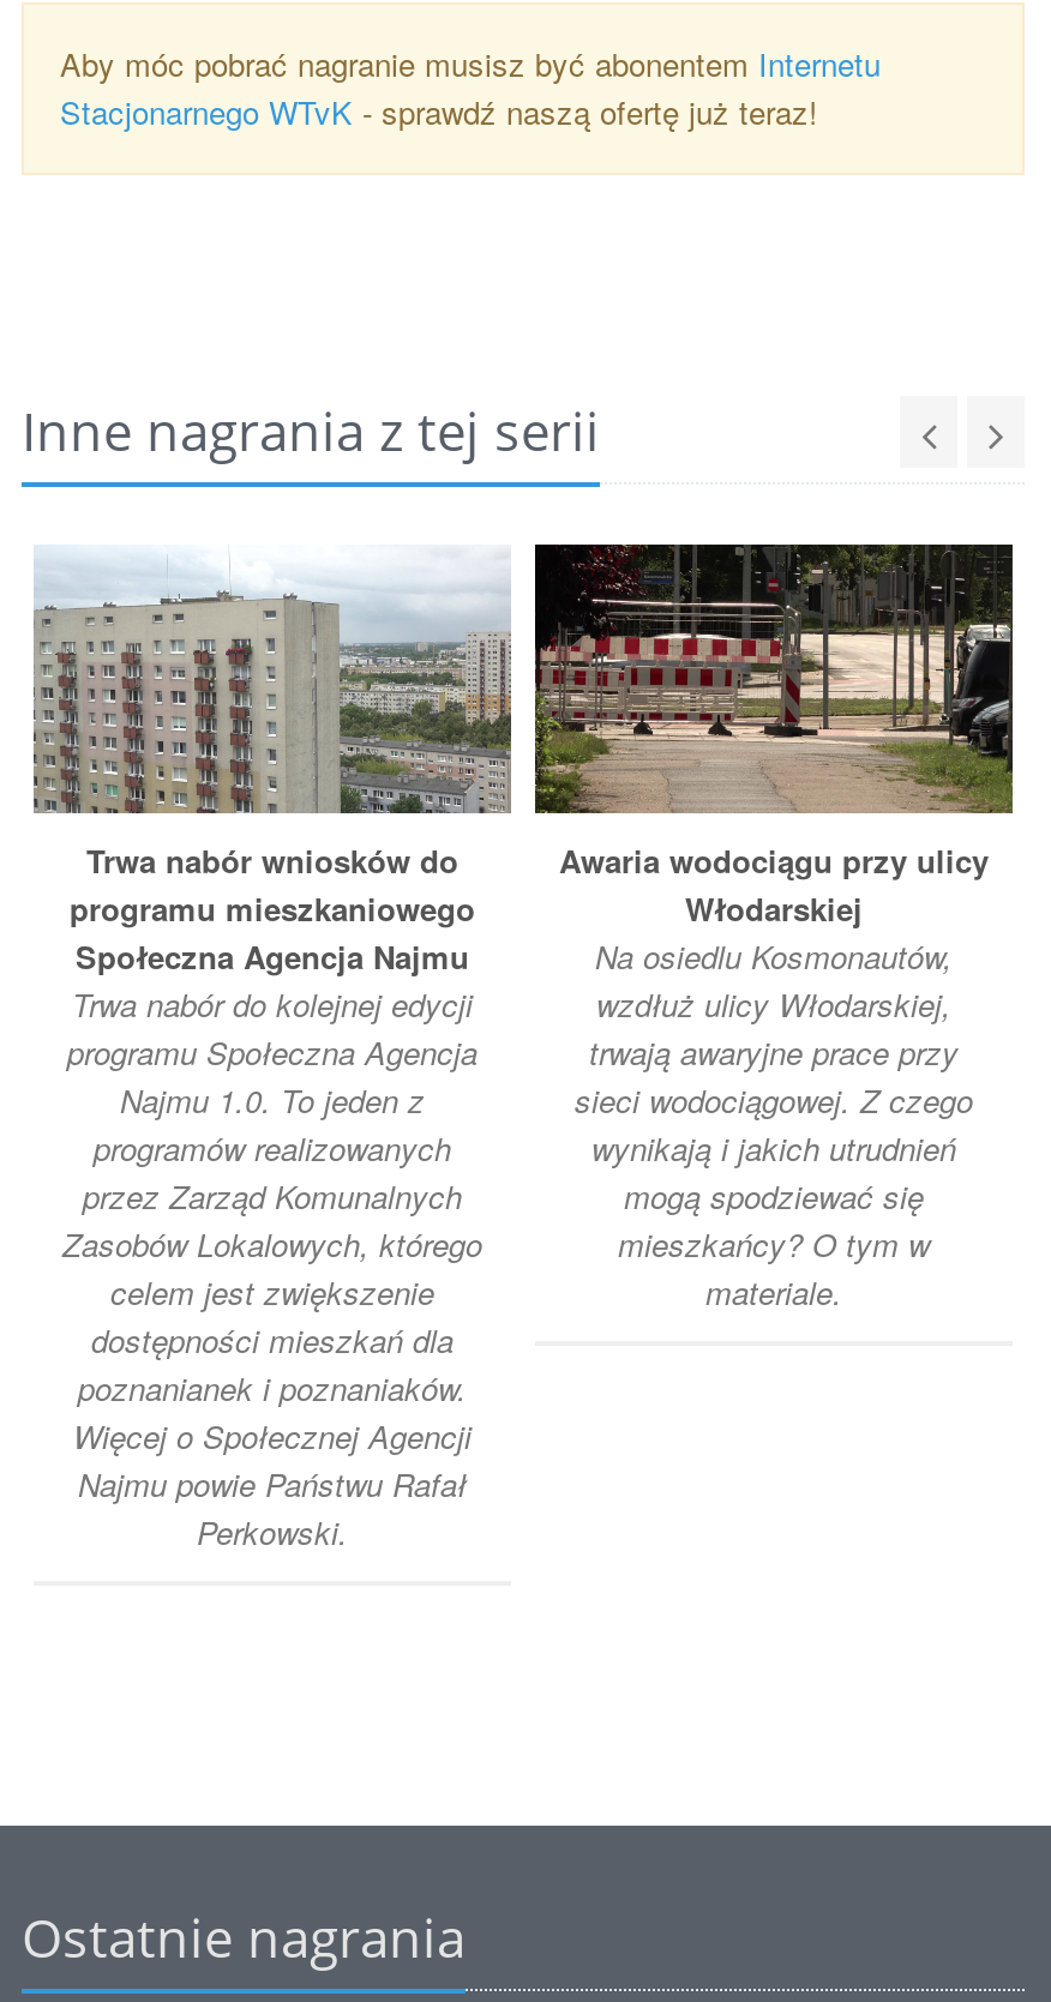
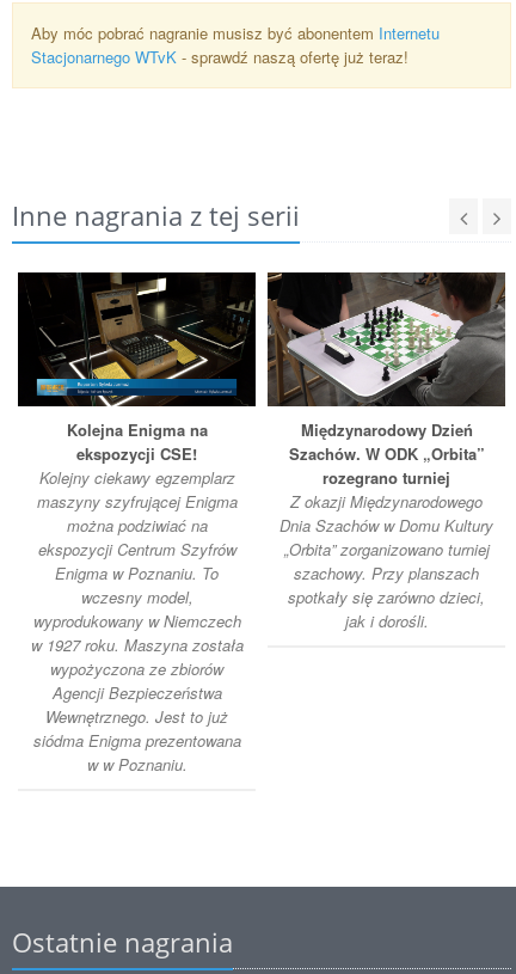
- [image]
- Trwa nabór wniosków do
- programu mieszkaniowego
- Społeczna Agencja Najmu
- Trwa nabór do kolejnej edycji
- programu Społeczna Agencja
- Najmu 1.0. To jeden z
- programów realizowanych
- przez Zarząd Komunalnych
- Zasobów Lokalowych, którego
- celem jest zwiększenie
- dostępności mieszkań dla
- poznanianek i poznaniaków.
- Więcej o Społecznej Agencji
- Najmu powie Państwu Rafał
- Perkowski.
+ [image]
+ Kolejna Enigma na
+ ekspozycji CSE!
+ Kolejny ciekawy egzemplarz
+ maszyny szyfrującej Enigma
+ można podziwiać na
+ ekspozycji Centrum Szyfrów
+ Enigma w Poznaniu. To
+ wczesny model,
+ wyprodukowany w Niemczech
+ w 1927 roku. Maszyna została
+ wypożyczona ze zbiorów
+ Agencji Bezpieczeństwa
+ Wewnętrznego. Jest to już
+ siódma Enigma prezentowana
+ w w Poznaniu.

- [image]
- Awaria wodociągu przy ulicy
- Włodarskiej
- Na osiedlu Kosmonautów,
- wzdłuż ulicy Włodarskiej,
- trwają awaryjne prace przy
- sieci wodociągowej. Z czego
- wynikają i jakich utrudnień
- mogą spodziewać się
- mieszkańcy? O tym w
- materiale.
+ [image]
+ Międzynarodowy Dzień
+ Szachów. W ODK „Orbita”
+ rozegrano turniej
+ Z okazji Międzynarodowego
+ Dnia Szachów w Domu Kultury
+ „Orbita” zorganizowano turniej
+ szachowy. Przy planszach
+ spotkały się zarówno dzieci,
+ jak i dorośli.
